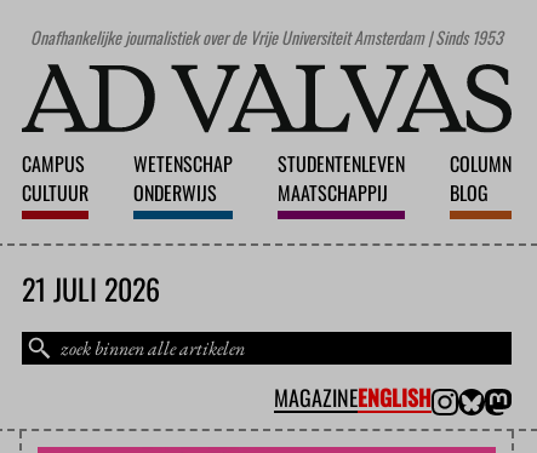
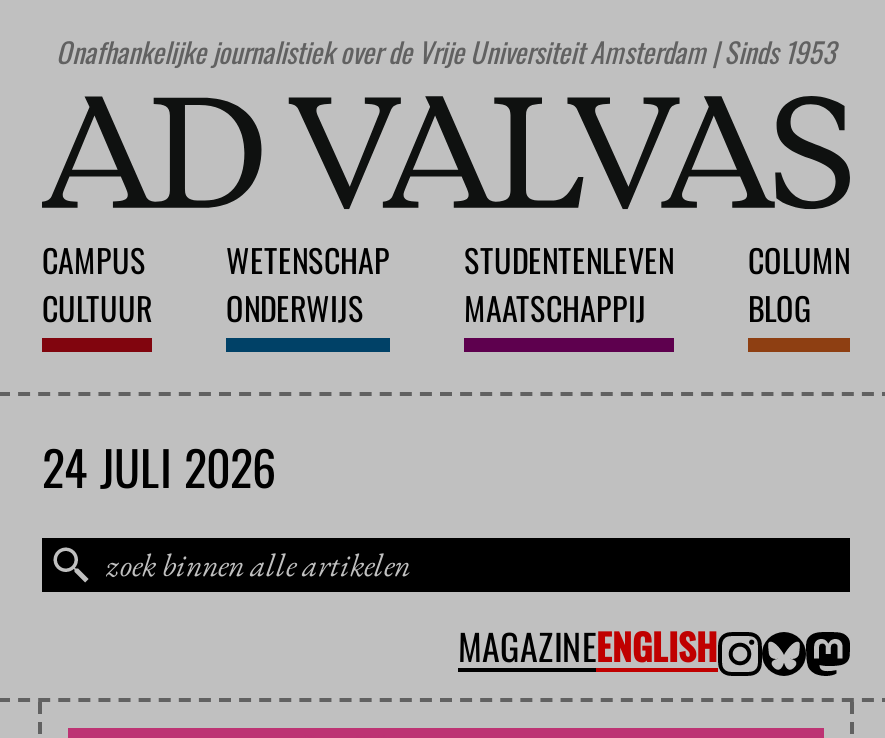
- 21 JULI 2026
+ 24 JULI 2026
